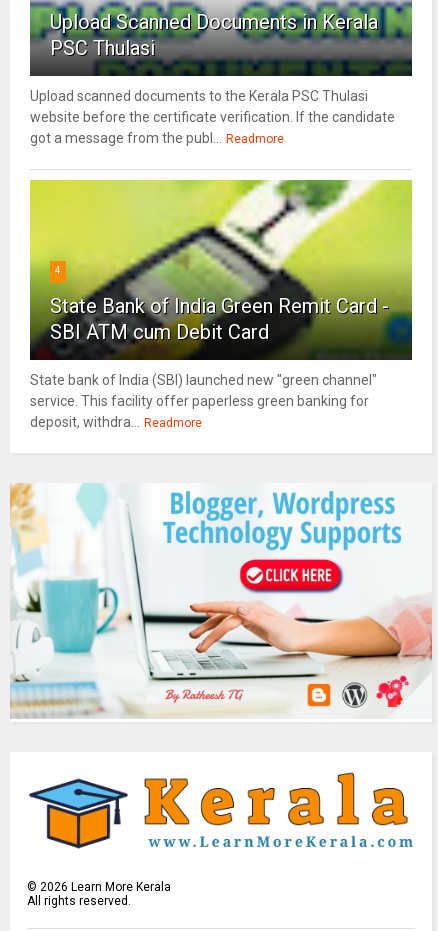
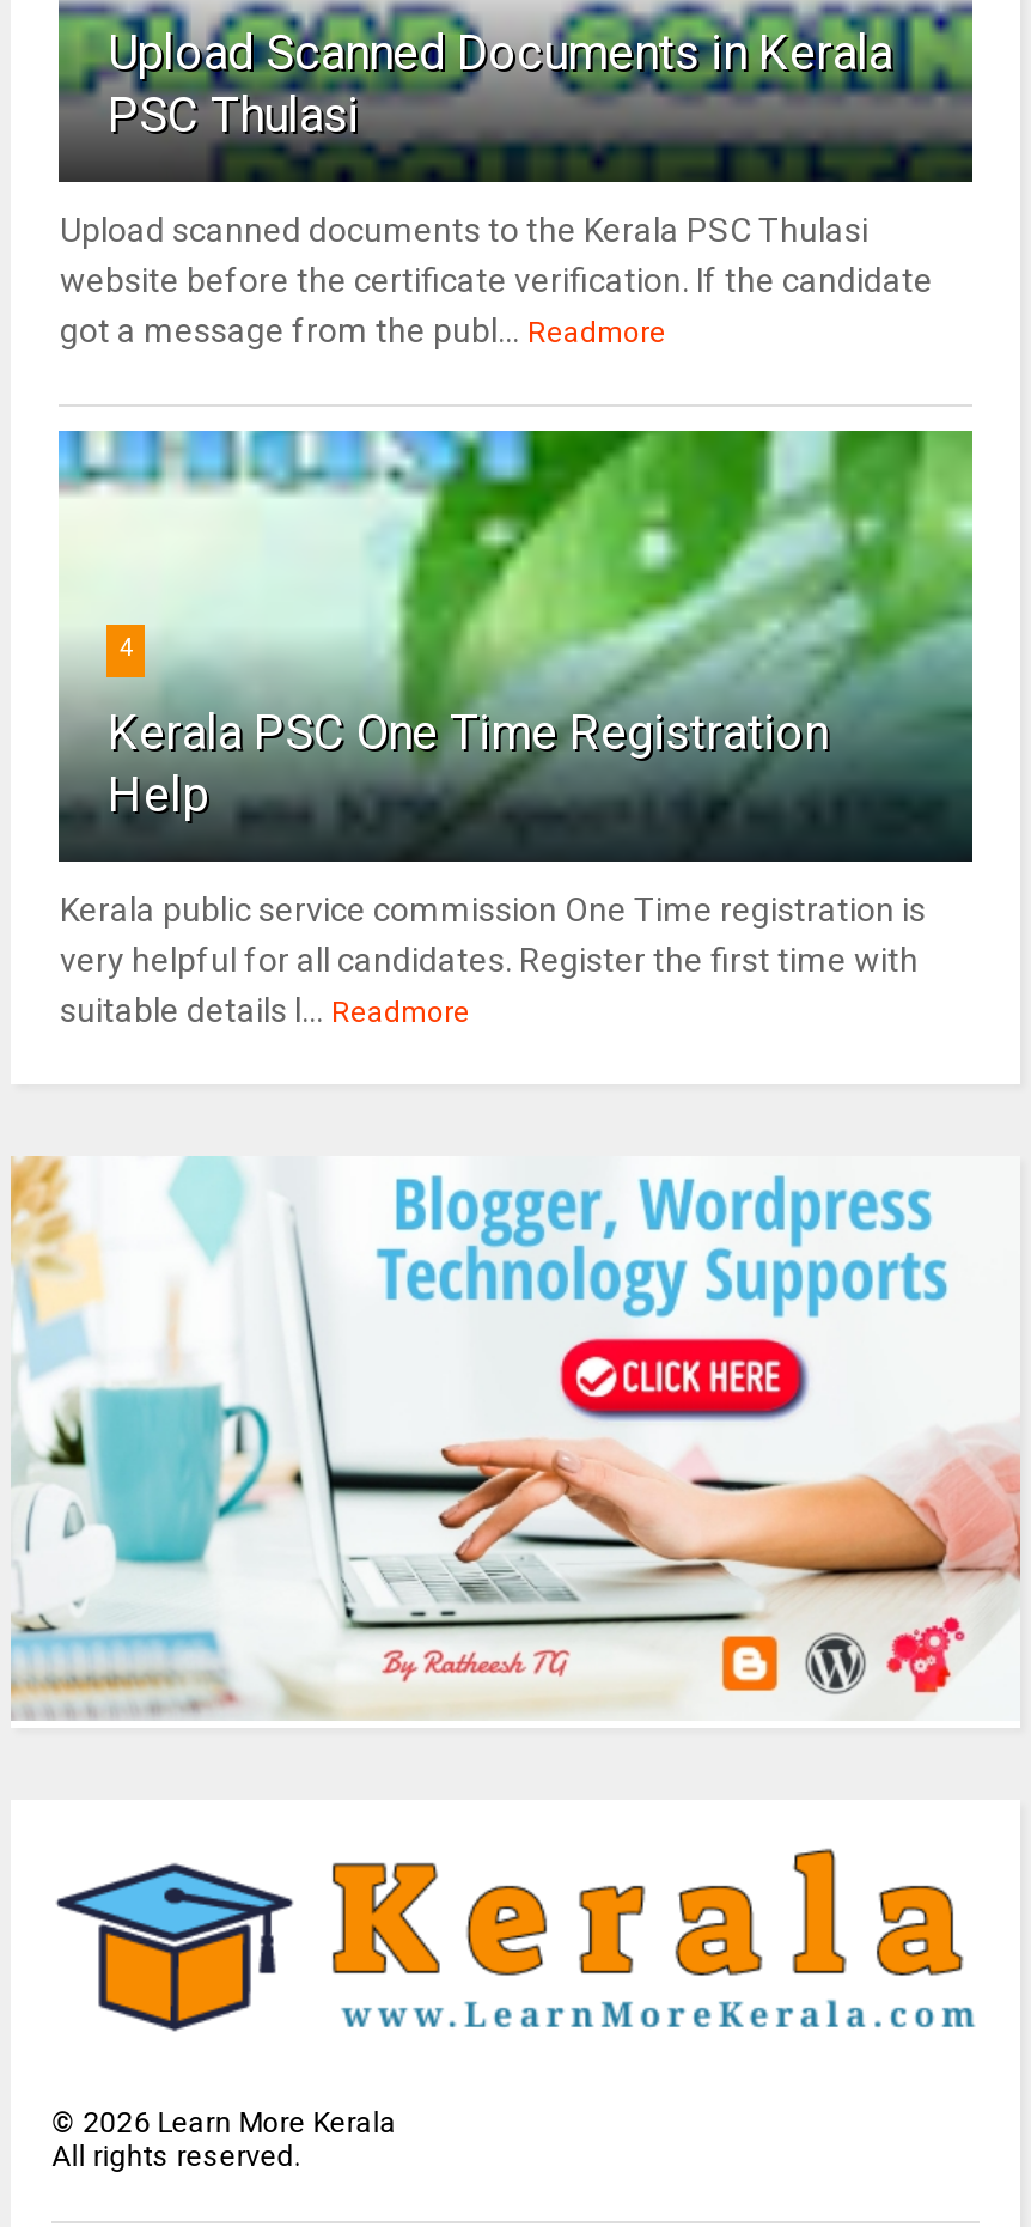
- [image]
- State Bank of India Green Remit Card -
- SBI ATM cum Debit Card
+ [image]
+ Kerala PSC One Time Registration
+ Help

- State bank of India (SBI) launched new "green channel"
- service. This facility offer paperless green banking for
- deposit, withdra... Readmore
+ Kerala public service commission One Time registration is
+ very helpful for all candidates. Register the first time with
+ suitable details l... Readmore
